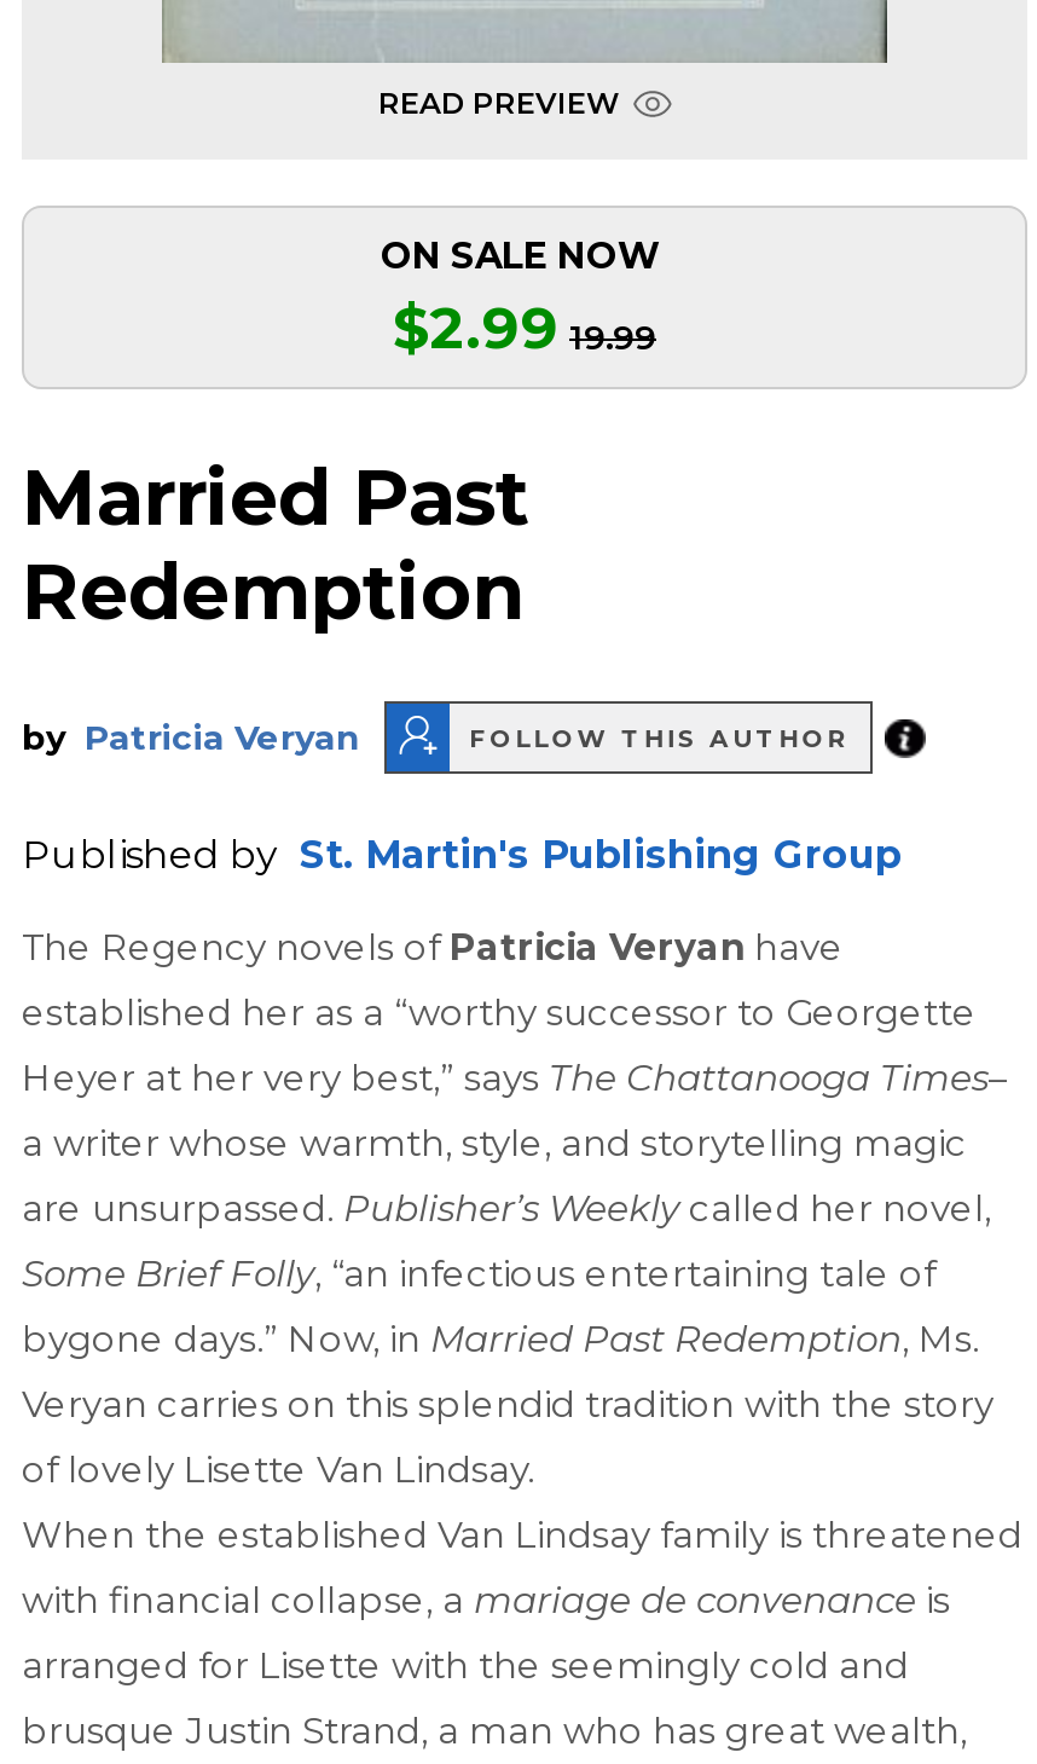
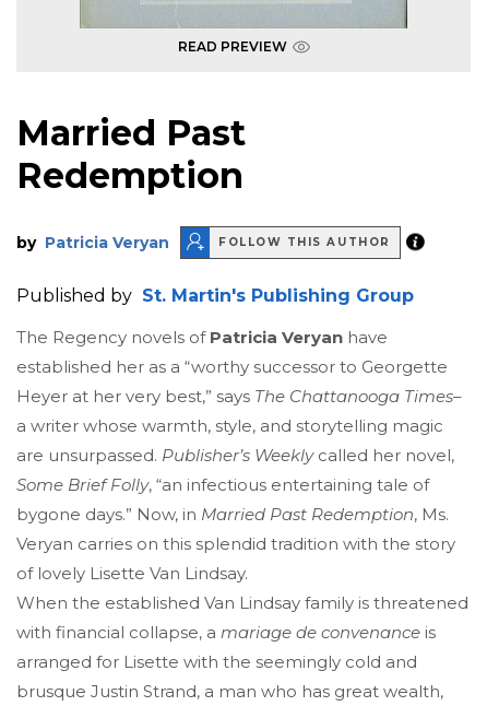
- ON SALE NOW
- $2.99 19.99
